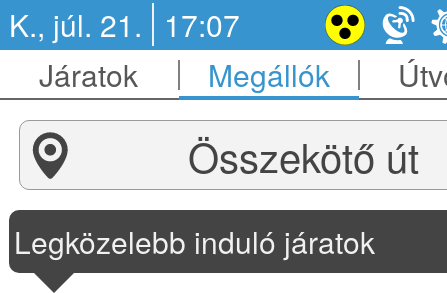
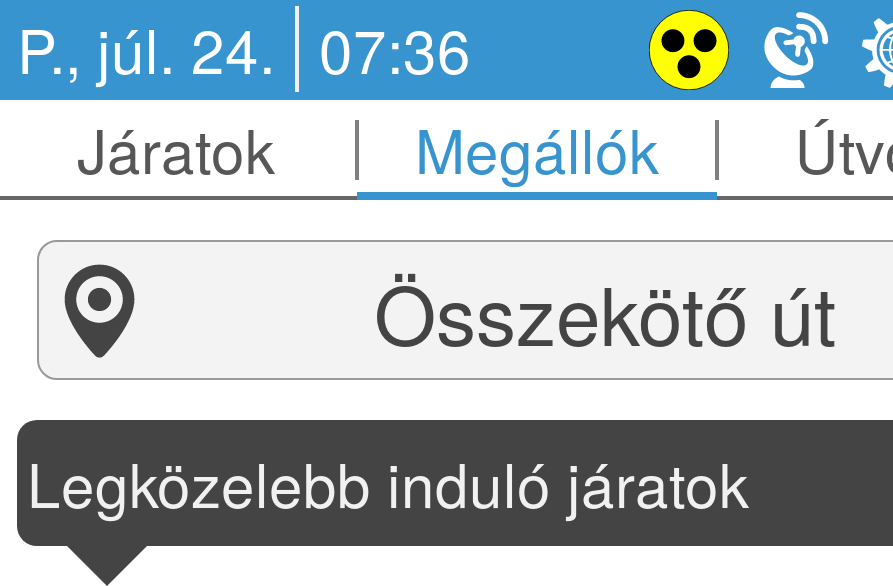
- K., júl. 21. 17:07
+ P., júl. 24. 07:36
